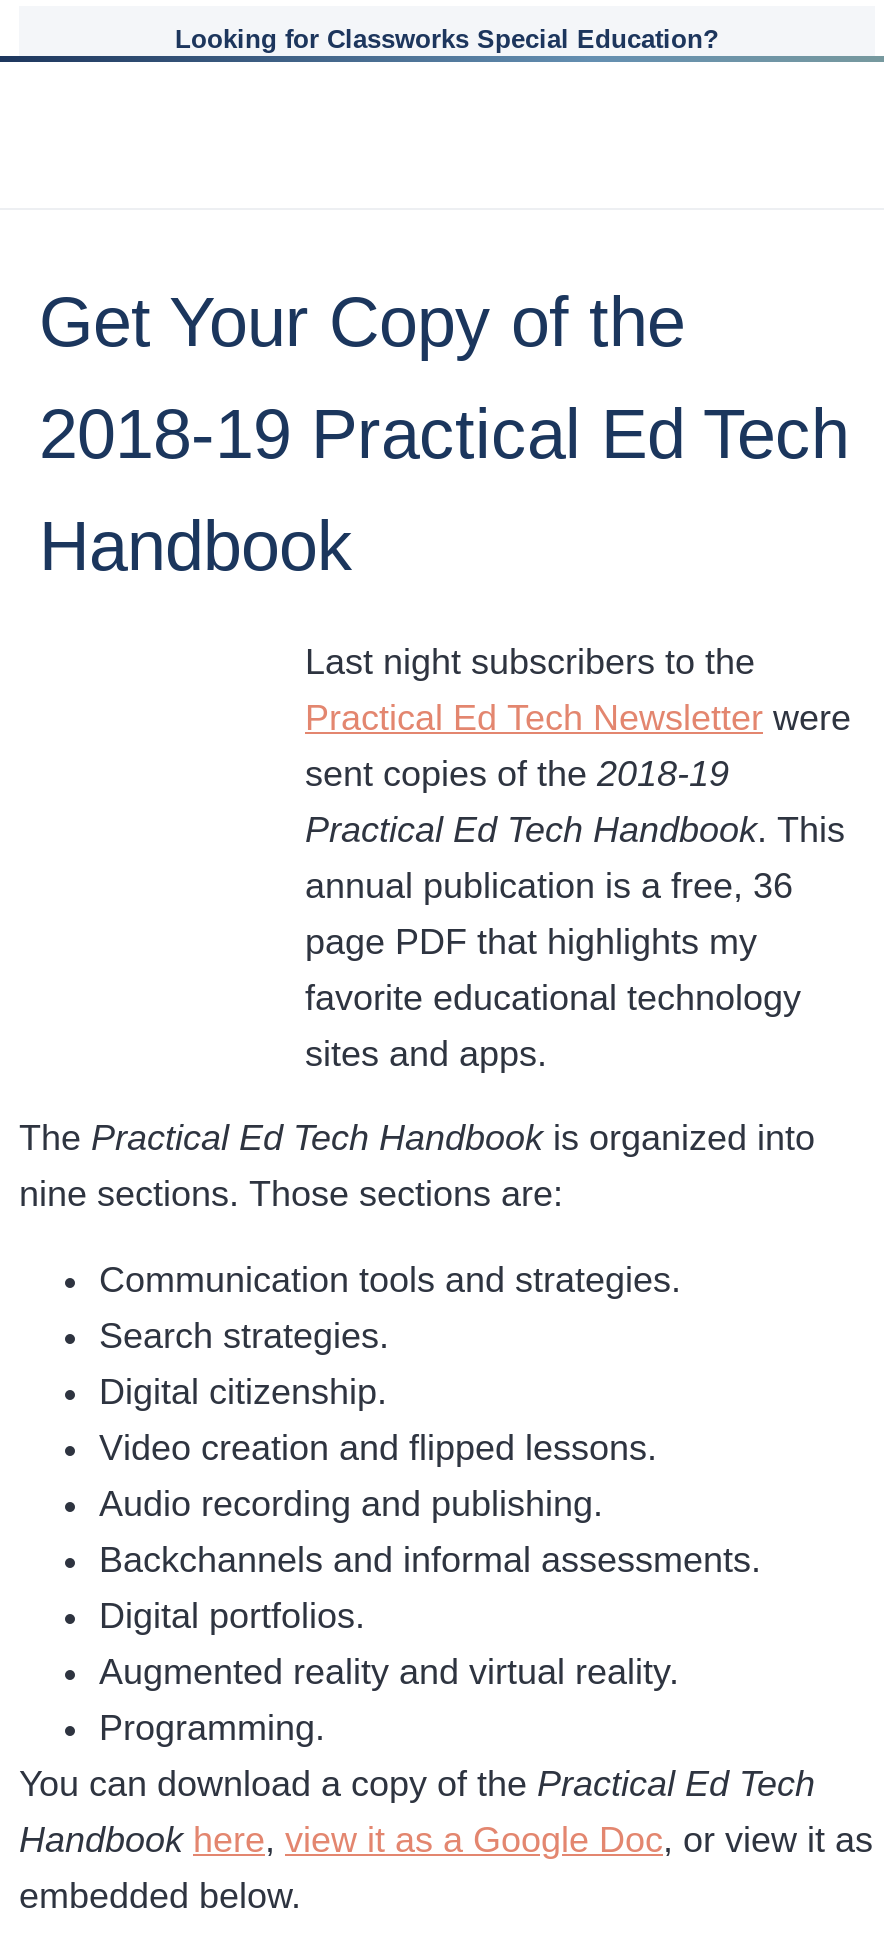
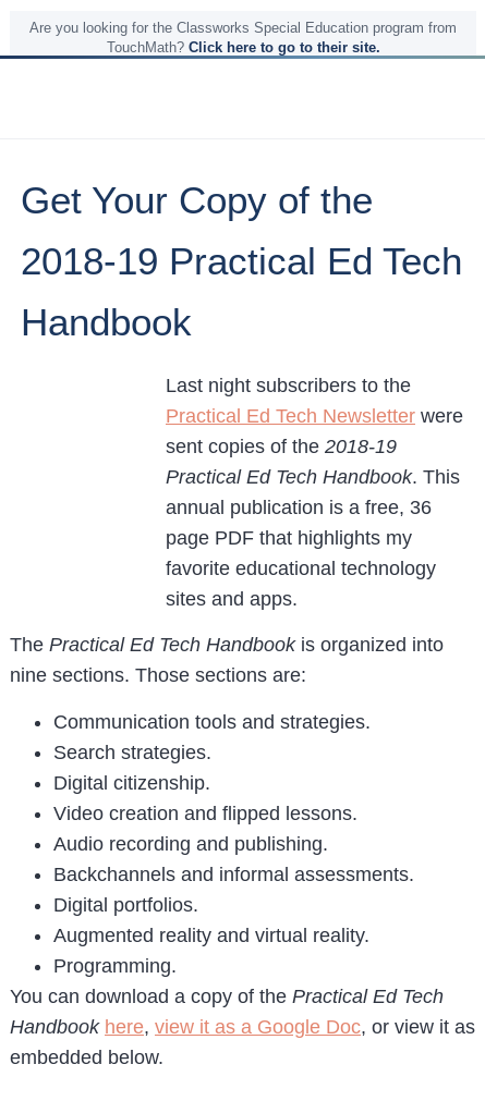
- Looking for Classworks Special Education?
+ Are you looking for the Classworks Special Education program from
+ TouchMath? Click here to go to their site.
